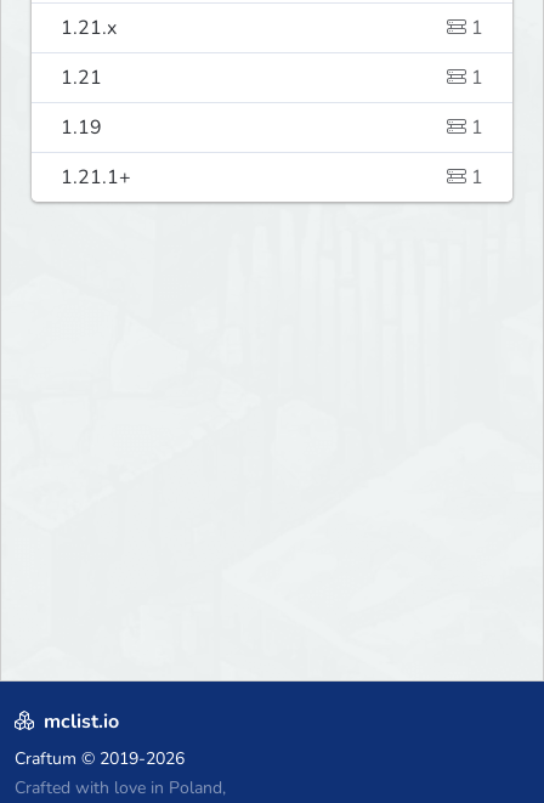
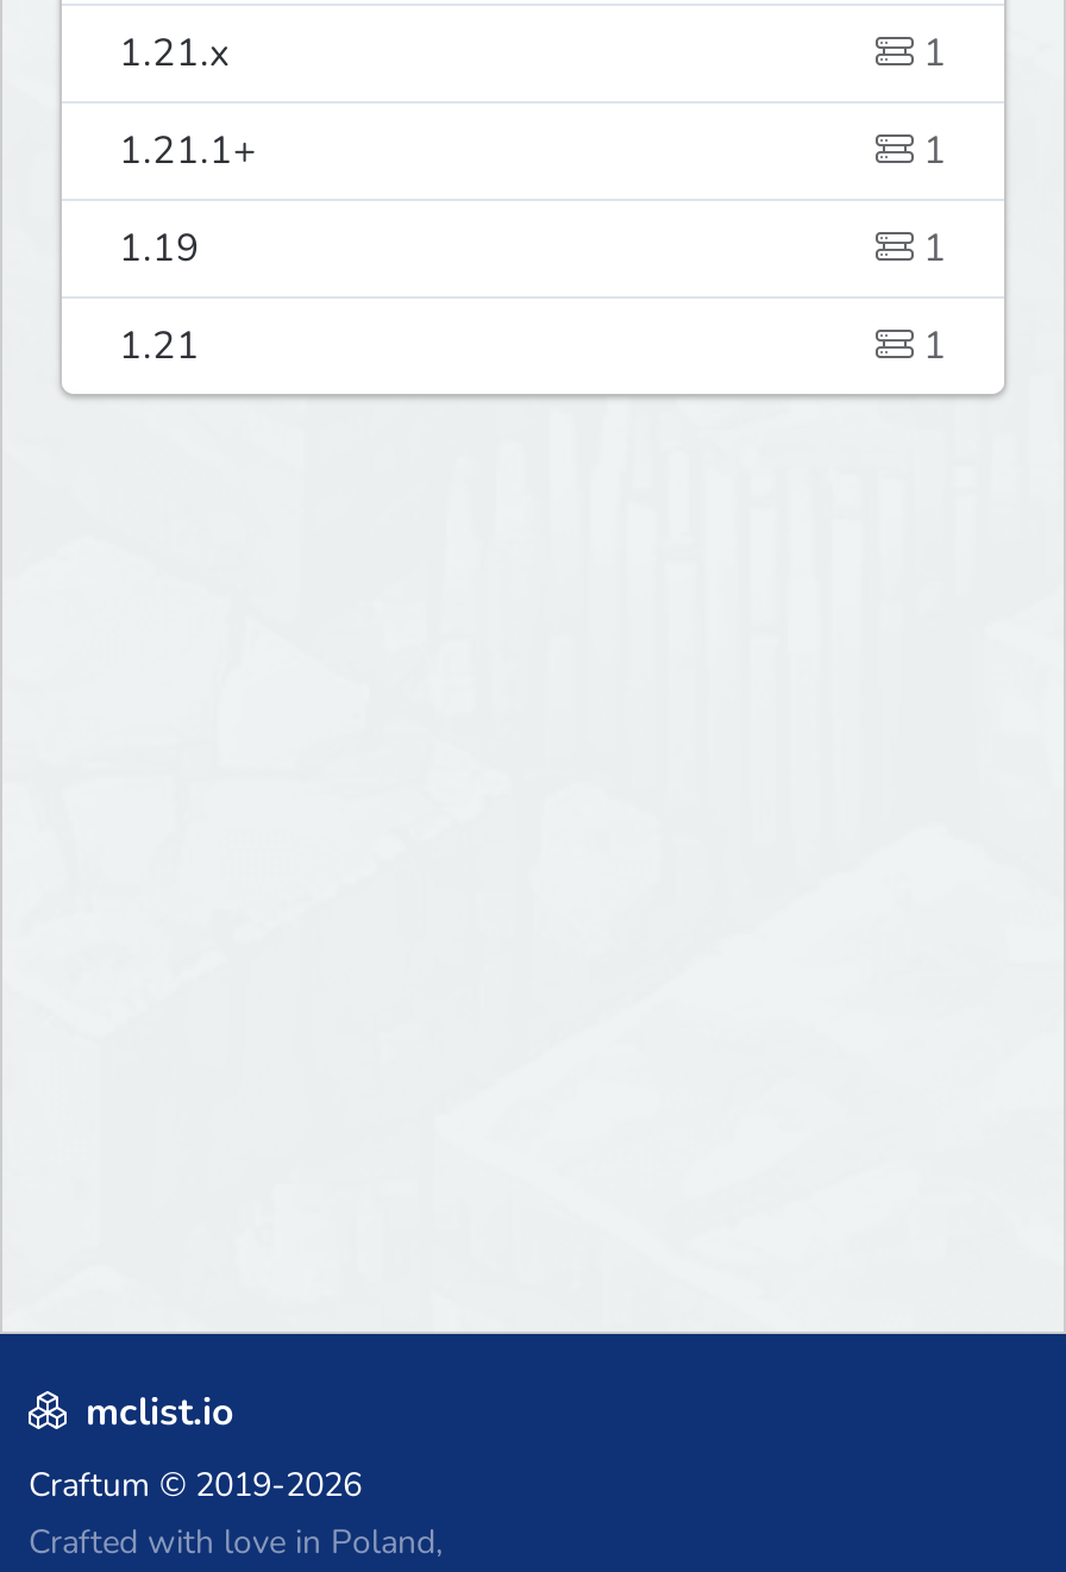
- 1.21
+ 1.21.1+

- 1.21.1+
+ 1.21
